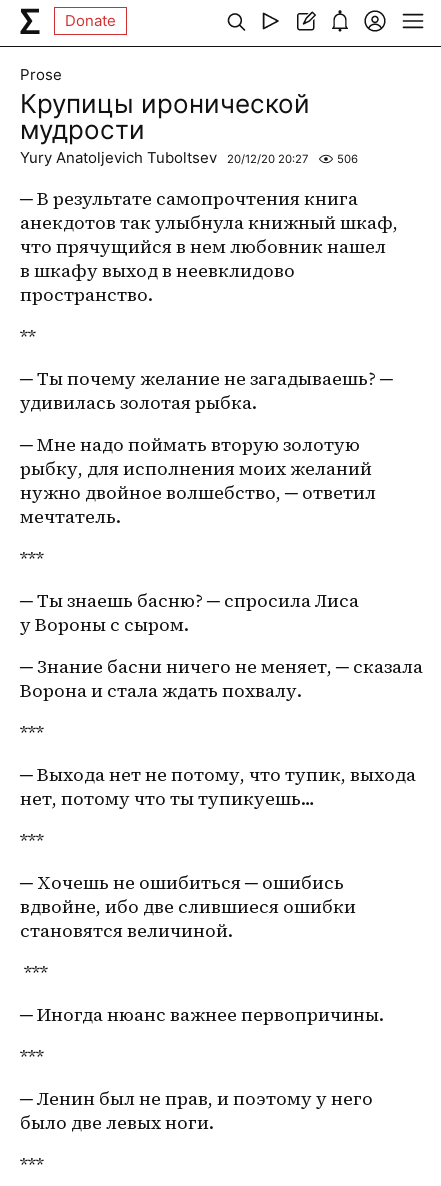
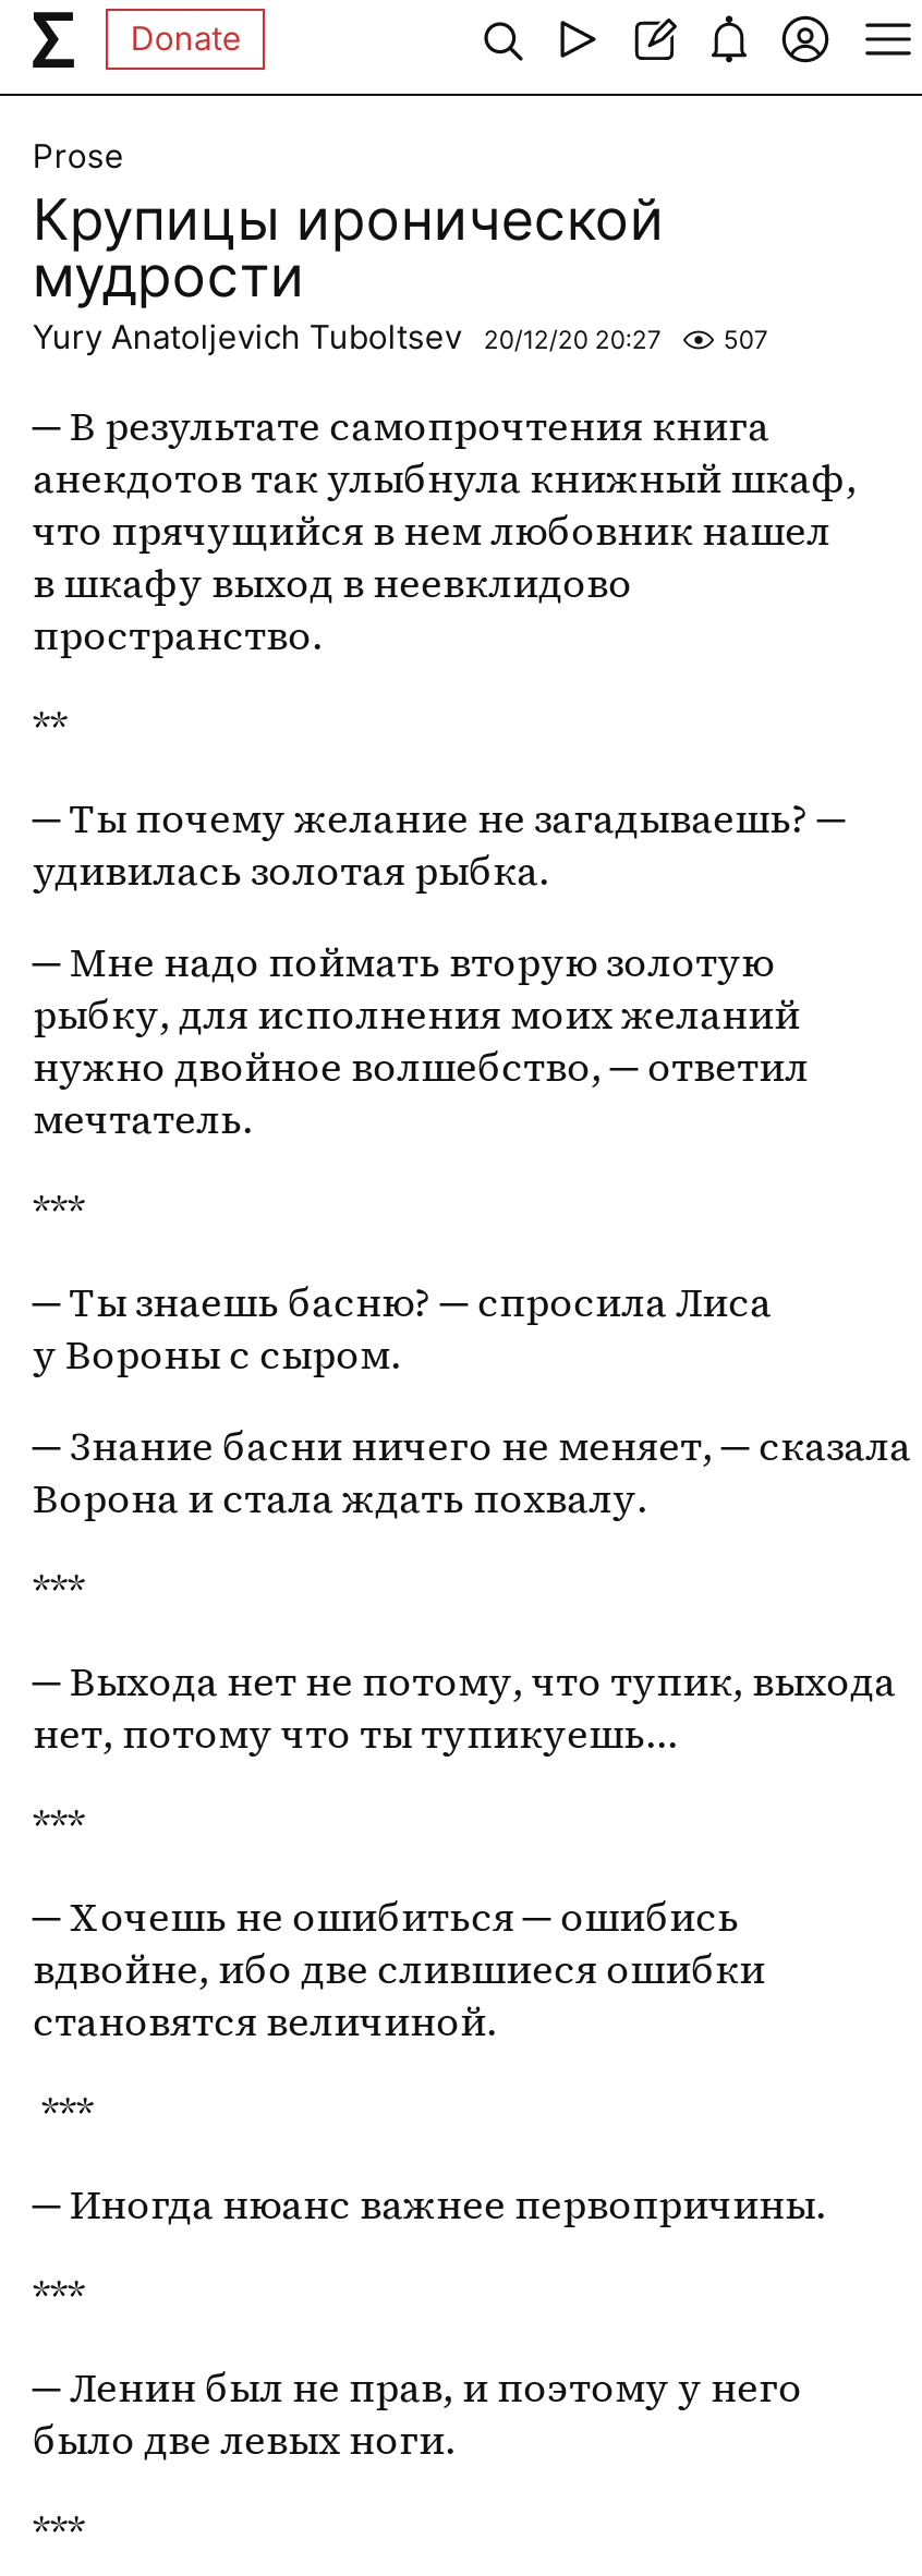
- Yury Anatoljevich Tuboltsev 20/12/20 20:27 506
+ Yury Anatoljevich Tuboltsev 20/12/20 20:27 507
